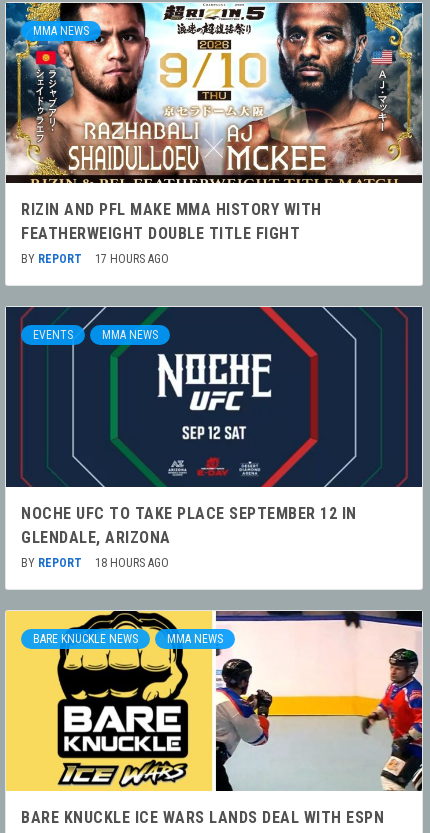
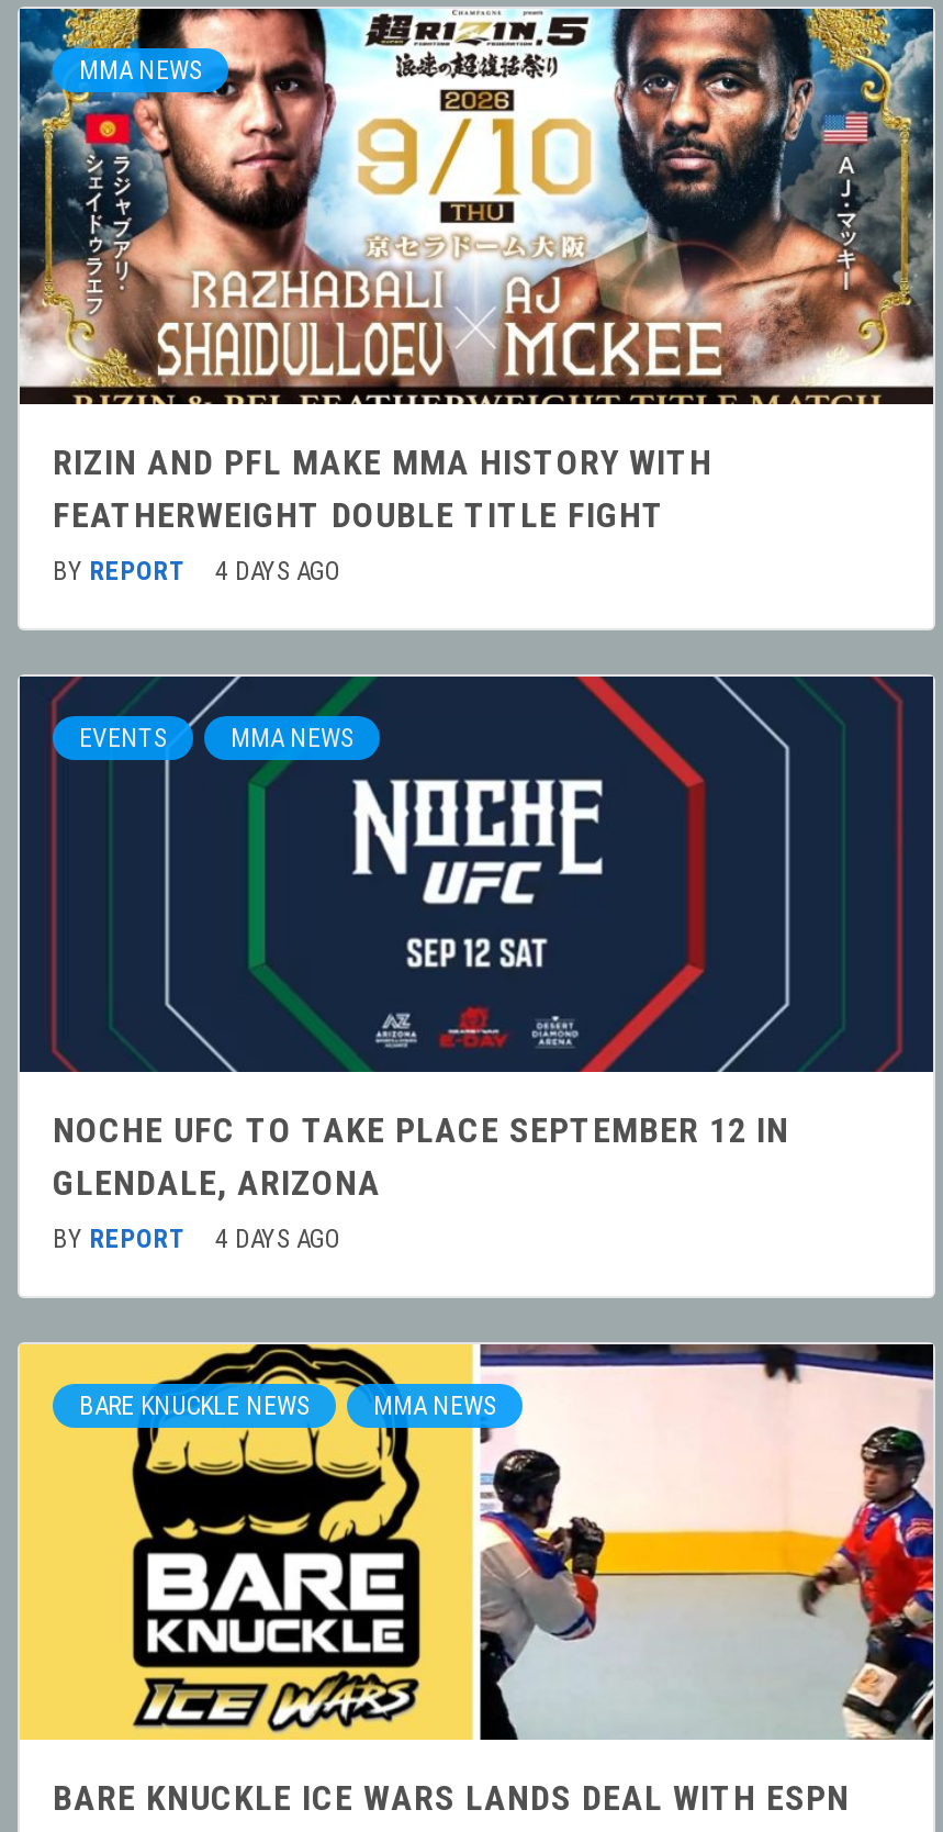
- BY REPORT 17 HOURS AGO
+ BY REPORT 4 DAYS AGO

- BY REPORT 18 HOURS AGO
+ BY REPORT 4 DAYS AGO
